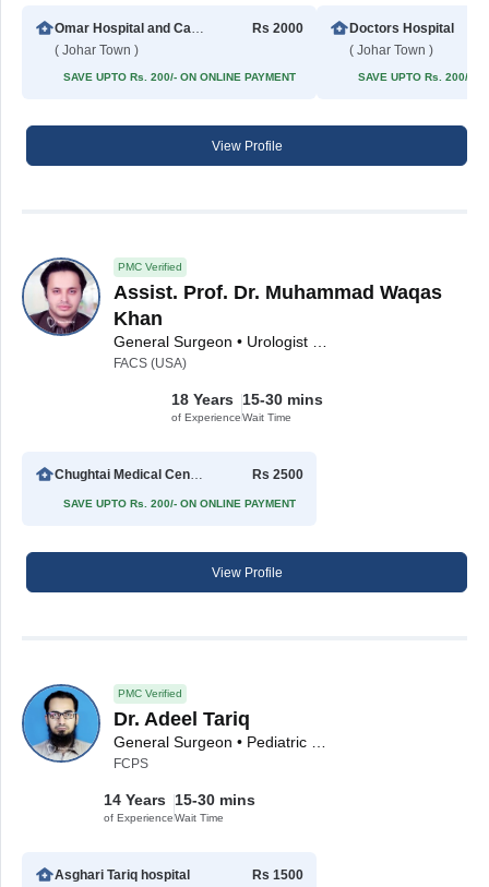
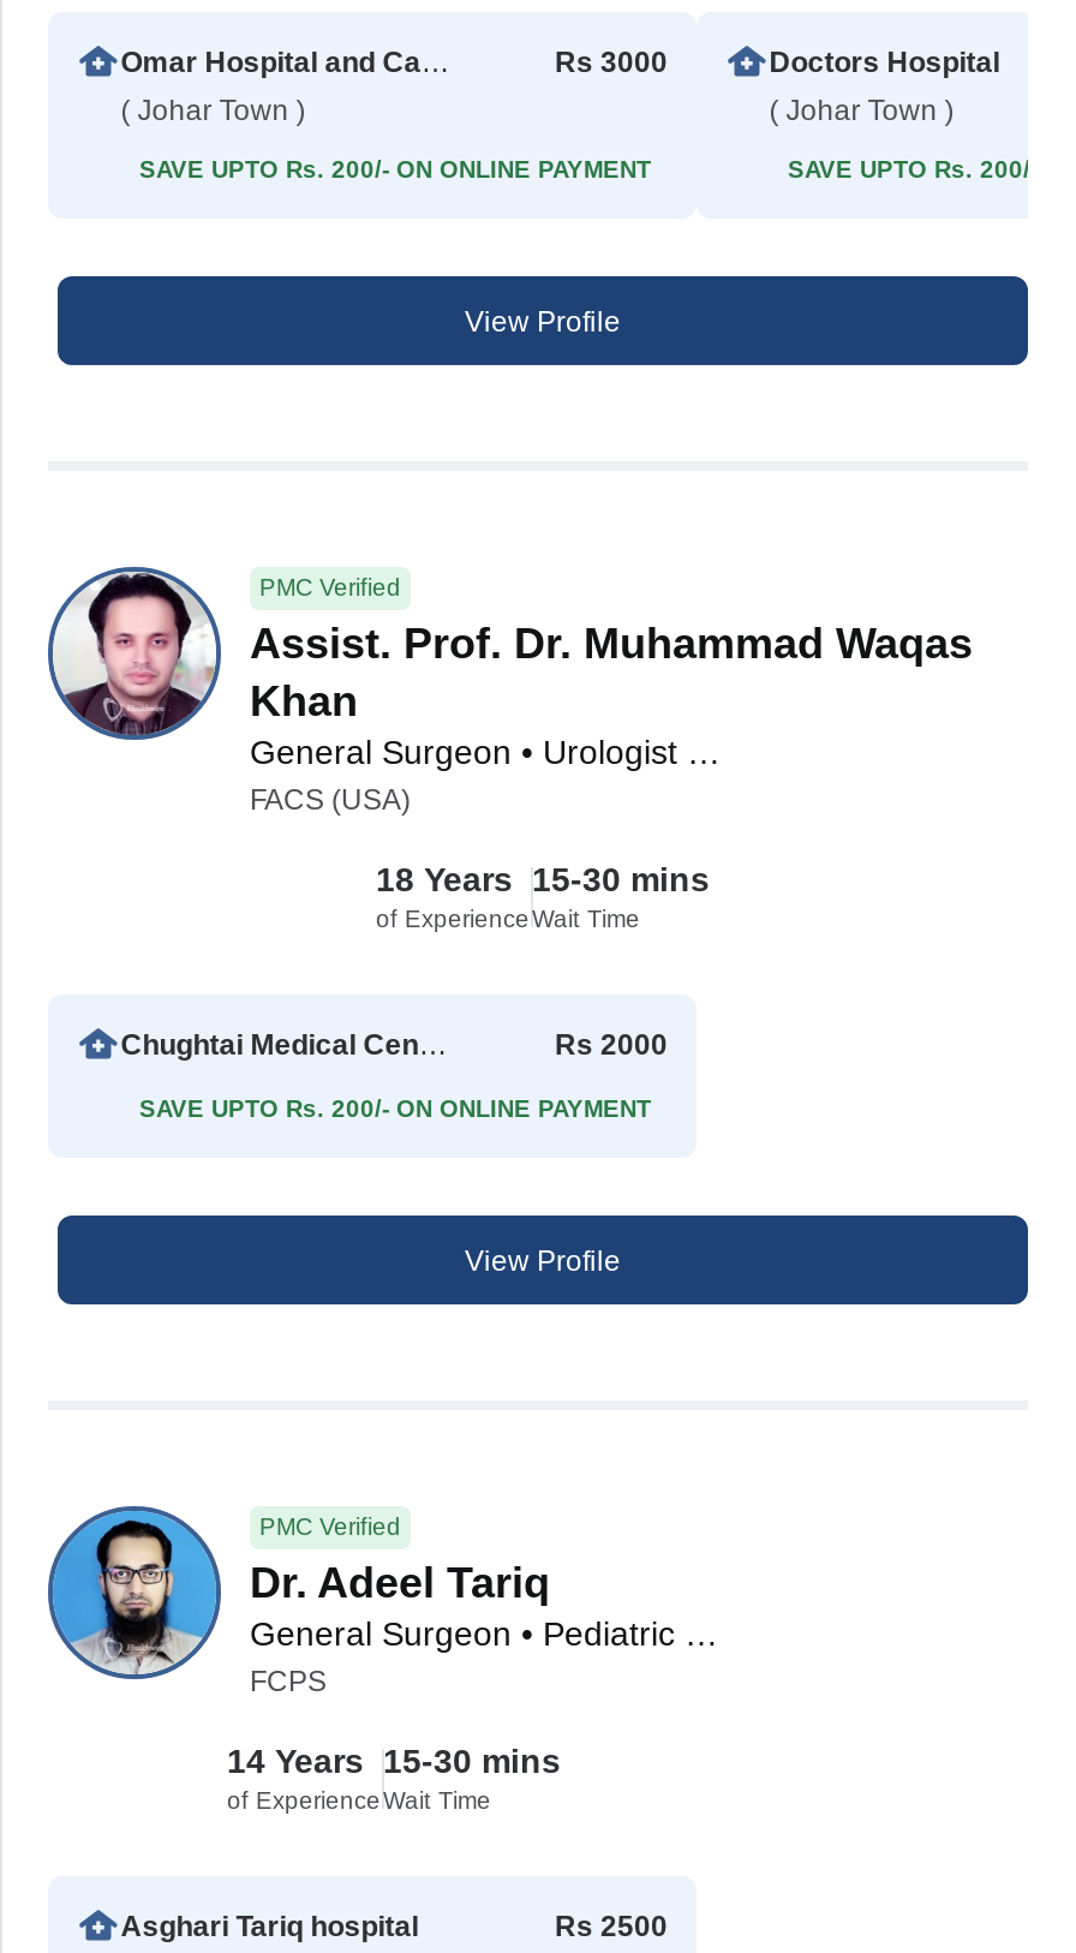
- Rs 2000
+ Rs 3000

- Rs 2500
+ Rs 2000

- Rs 1500
+ Rs 2500
